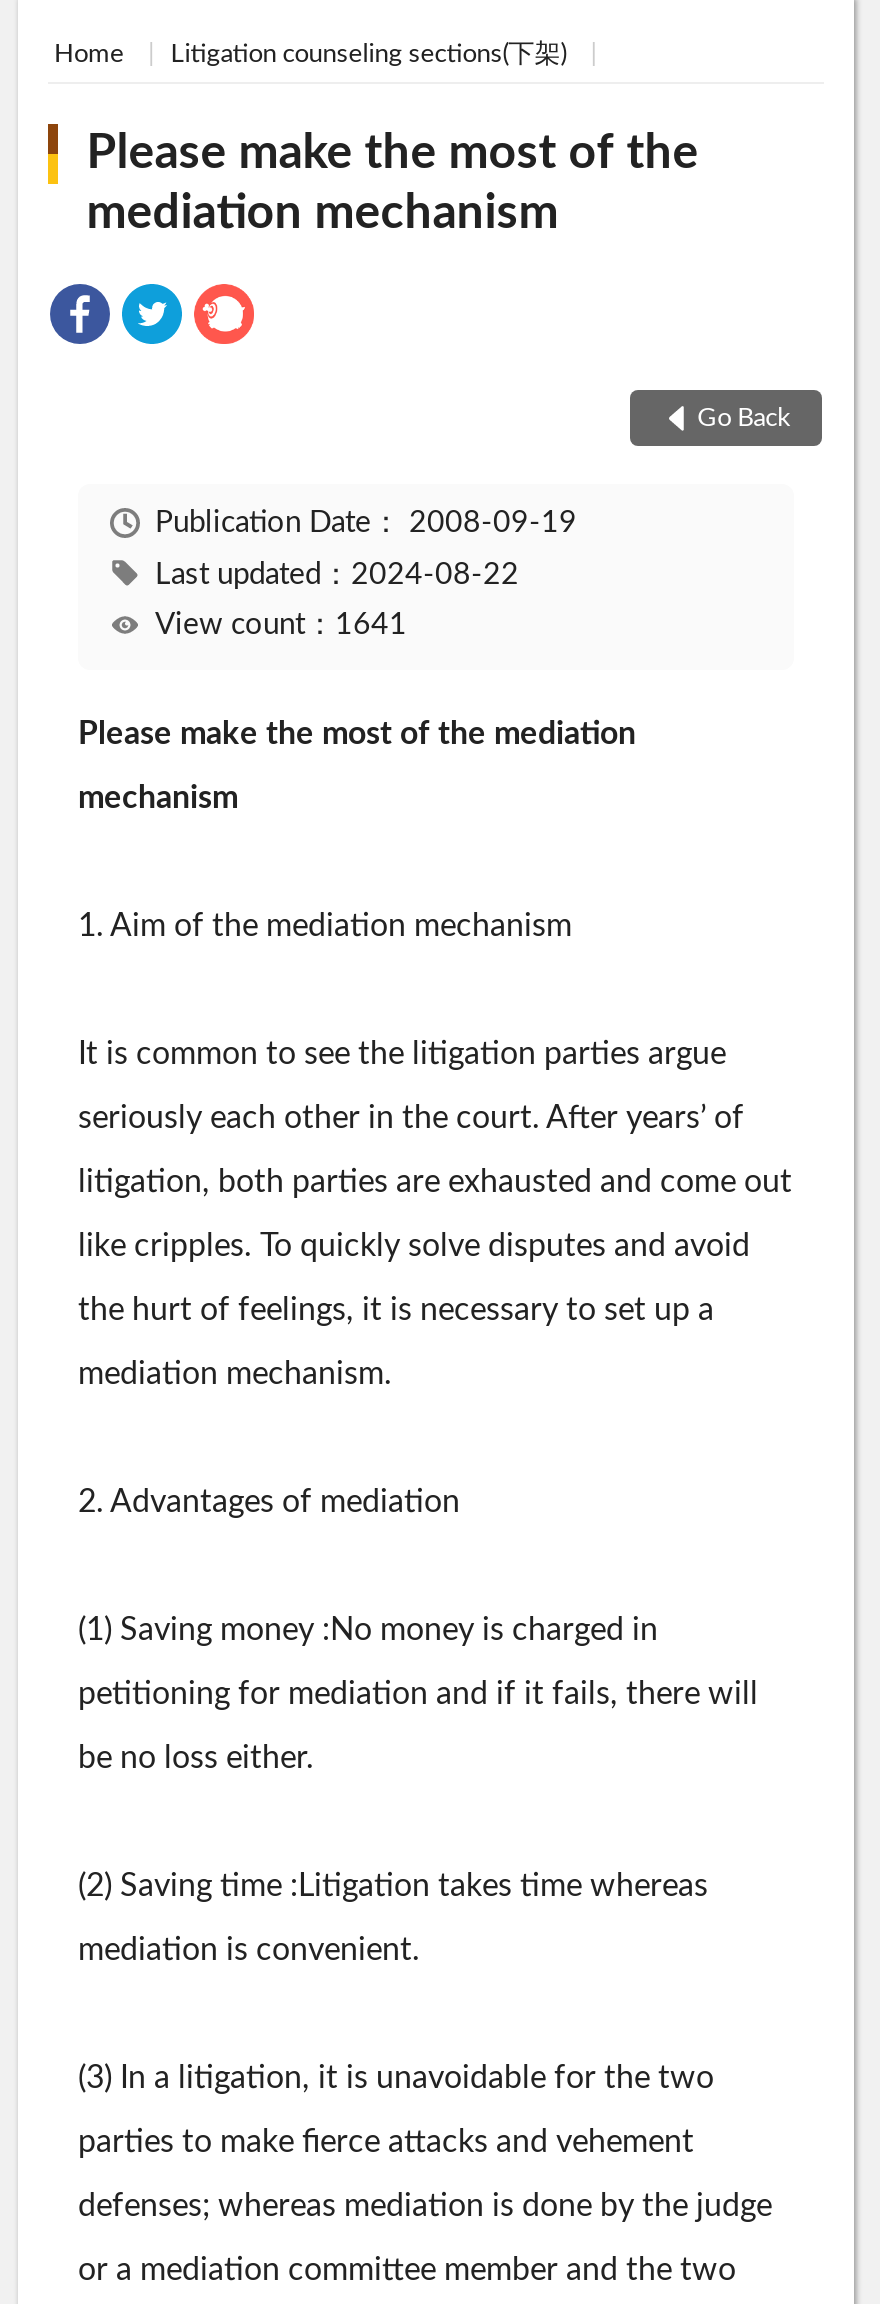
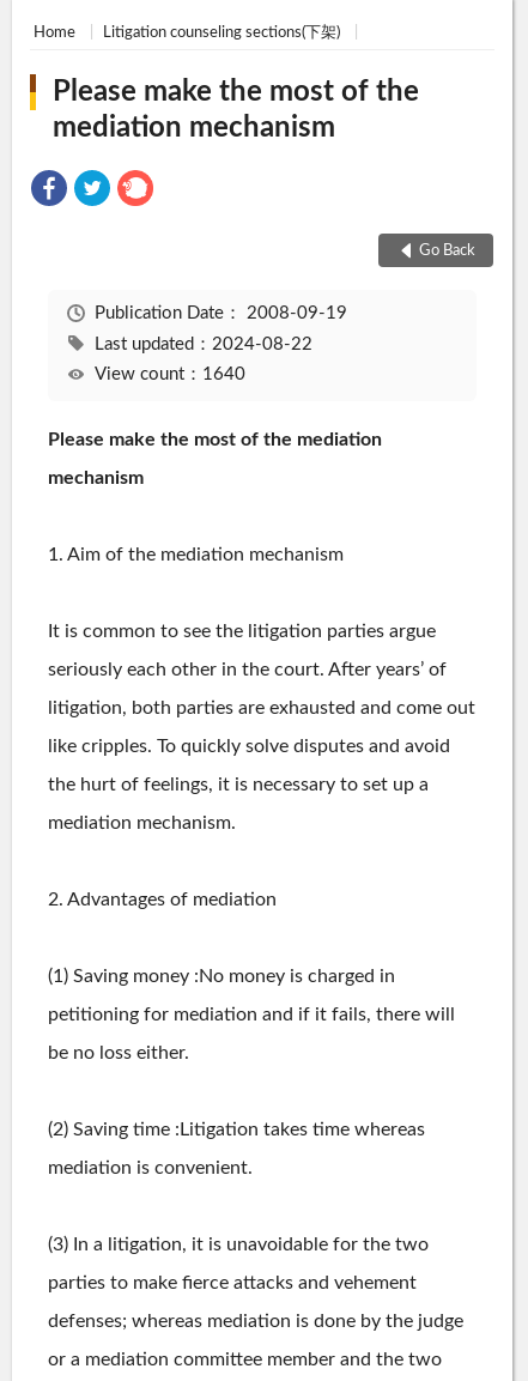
- View count：1641
+ View count：1640
